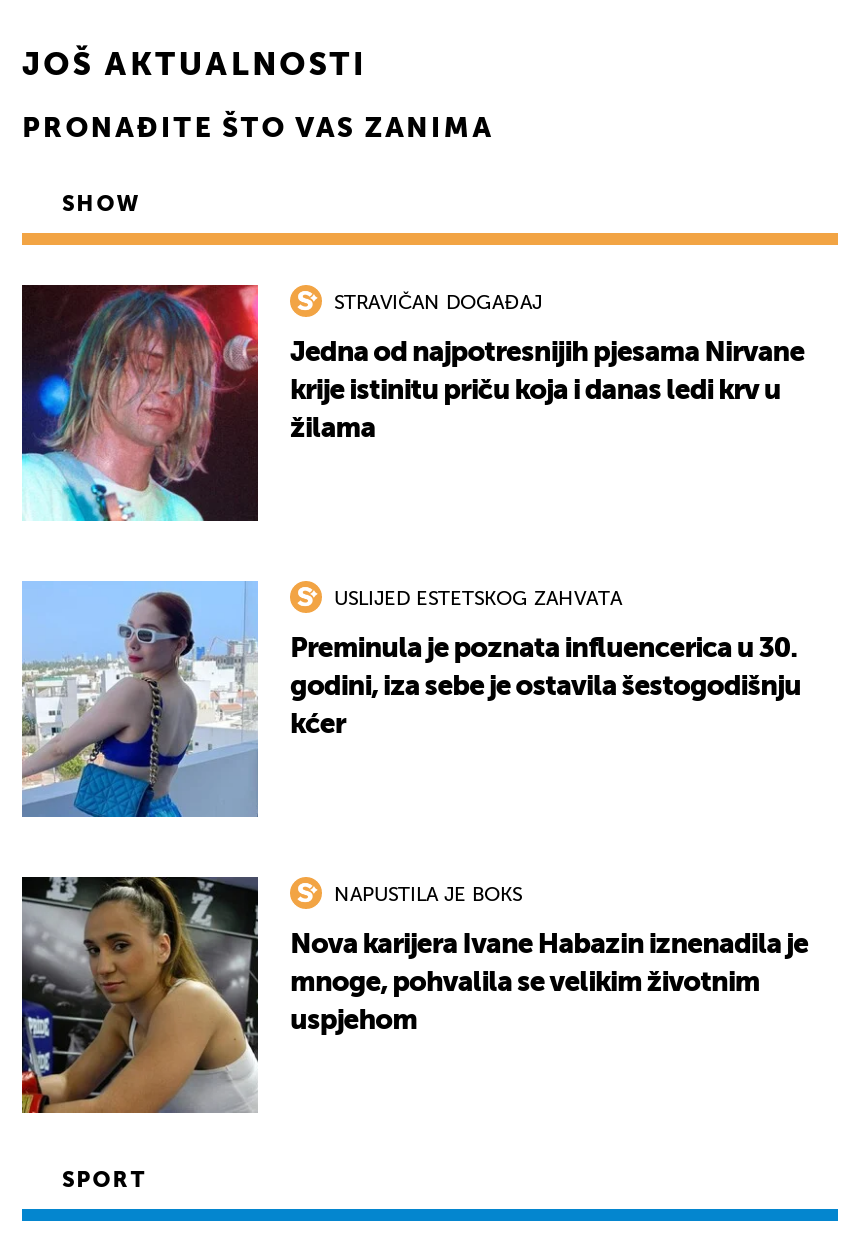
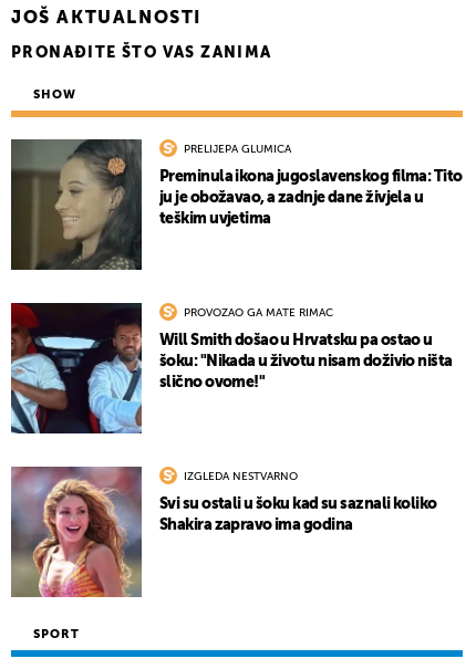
- [image]
- Jedna od najpotresnijih pjesama Nirvane
- krije istinitu priču koja i danas ledi krv u
- žilama
+ [image]
+ Preminula ikona jugoslavenskog filma: Tito
+ ju je obožavao, a zadnje dane živjela u
+ teškim uvjetima

- STRAVIČAN DOGAĐAJ
+ PRELIJEPA GLUMICA

- [image]
- Preminula je poznata influencerica u 30.
- godini, iza sebe je ostavila šestogodišnju
- kćer
+ [image]
+ Will Smith došao u Hrvatsku pa ostao u
+ šoku: "Nikada u životu nisam doživio ništa
+ slično ovome!"

- USLIJED ESTETSKOG ZAHVATA
+ PROVOZAO GA MATE RIMAC

- [image]
- Nova karijera Ivane Habazin iznenadila je
- mnoge, pohvalila se velikim životnim
- uspjehom
+ [image]
+ Svi su ostali u šoku kad su saznali koliko
+ Shakira zapravo ima godina

- NAPUSTILA JE BOKS
+ IZGLEDA NESTVARNO
